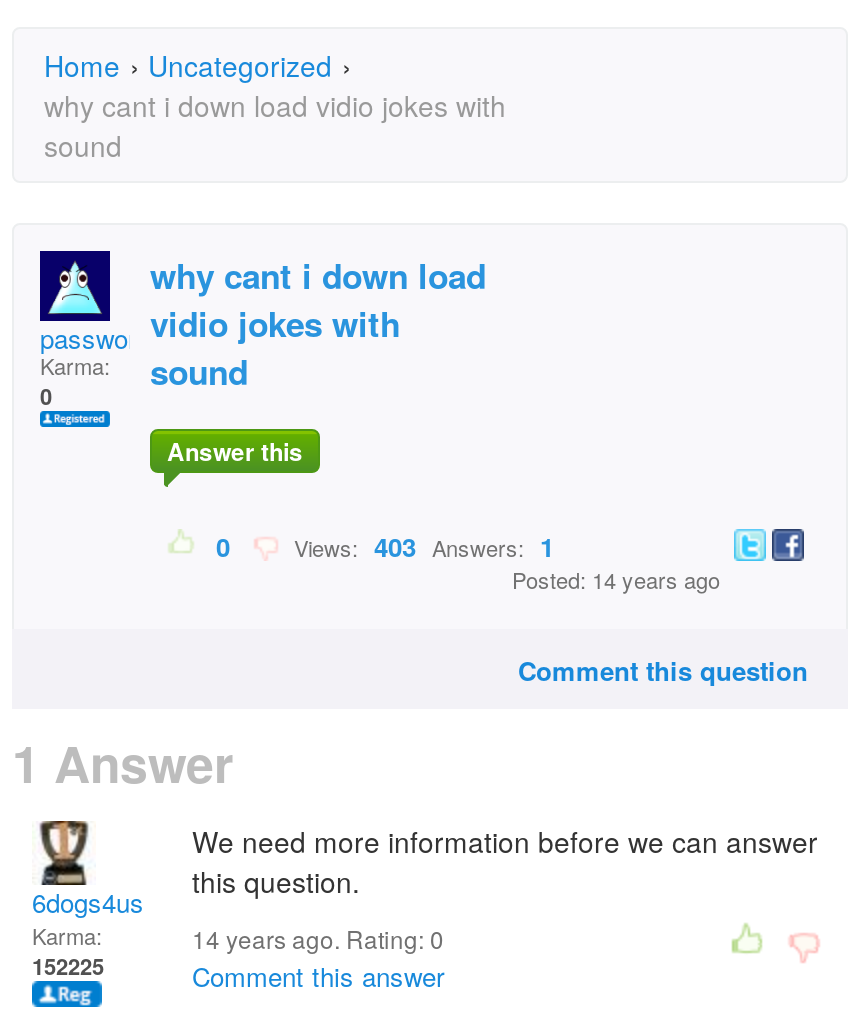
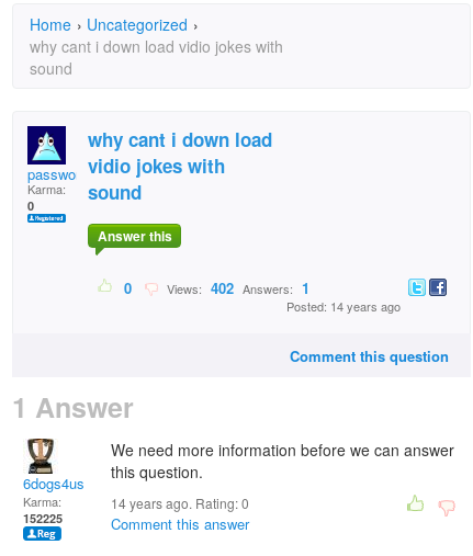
- Views: 403 Answers: 1
+ Views: 402 Answers: 1
